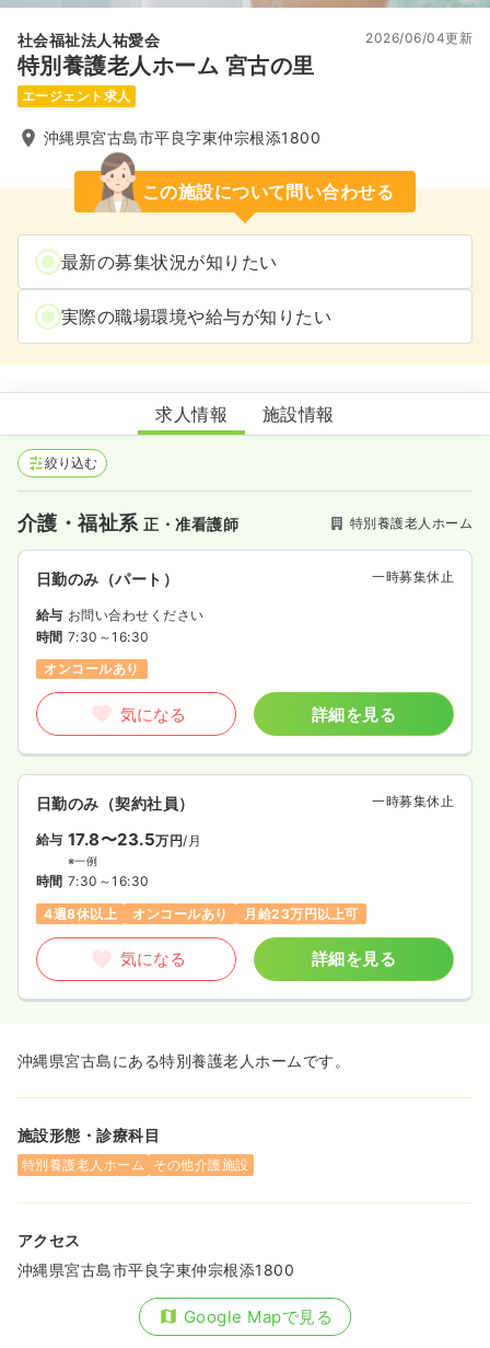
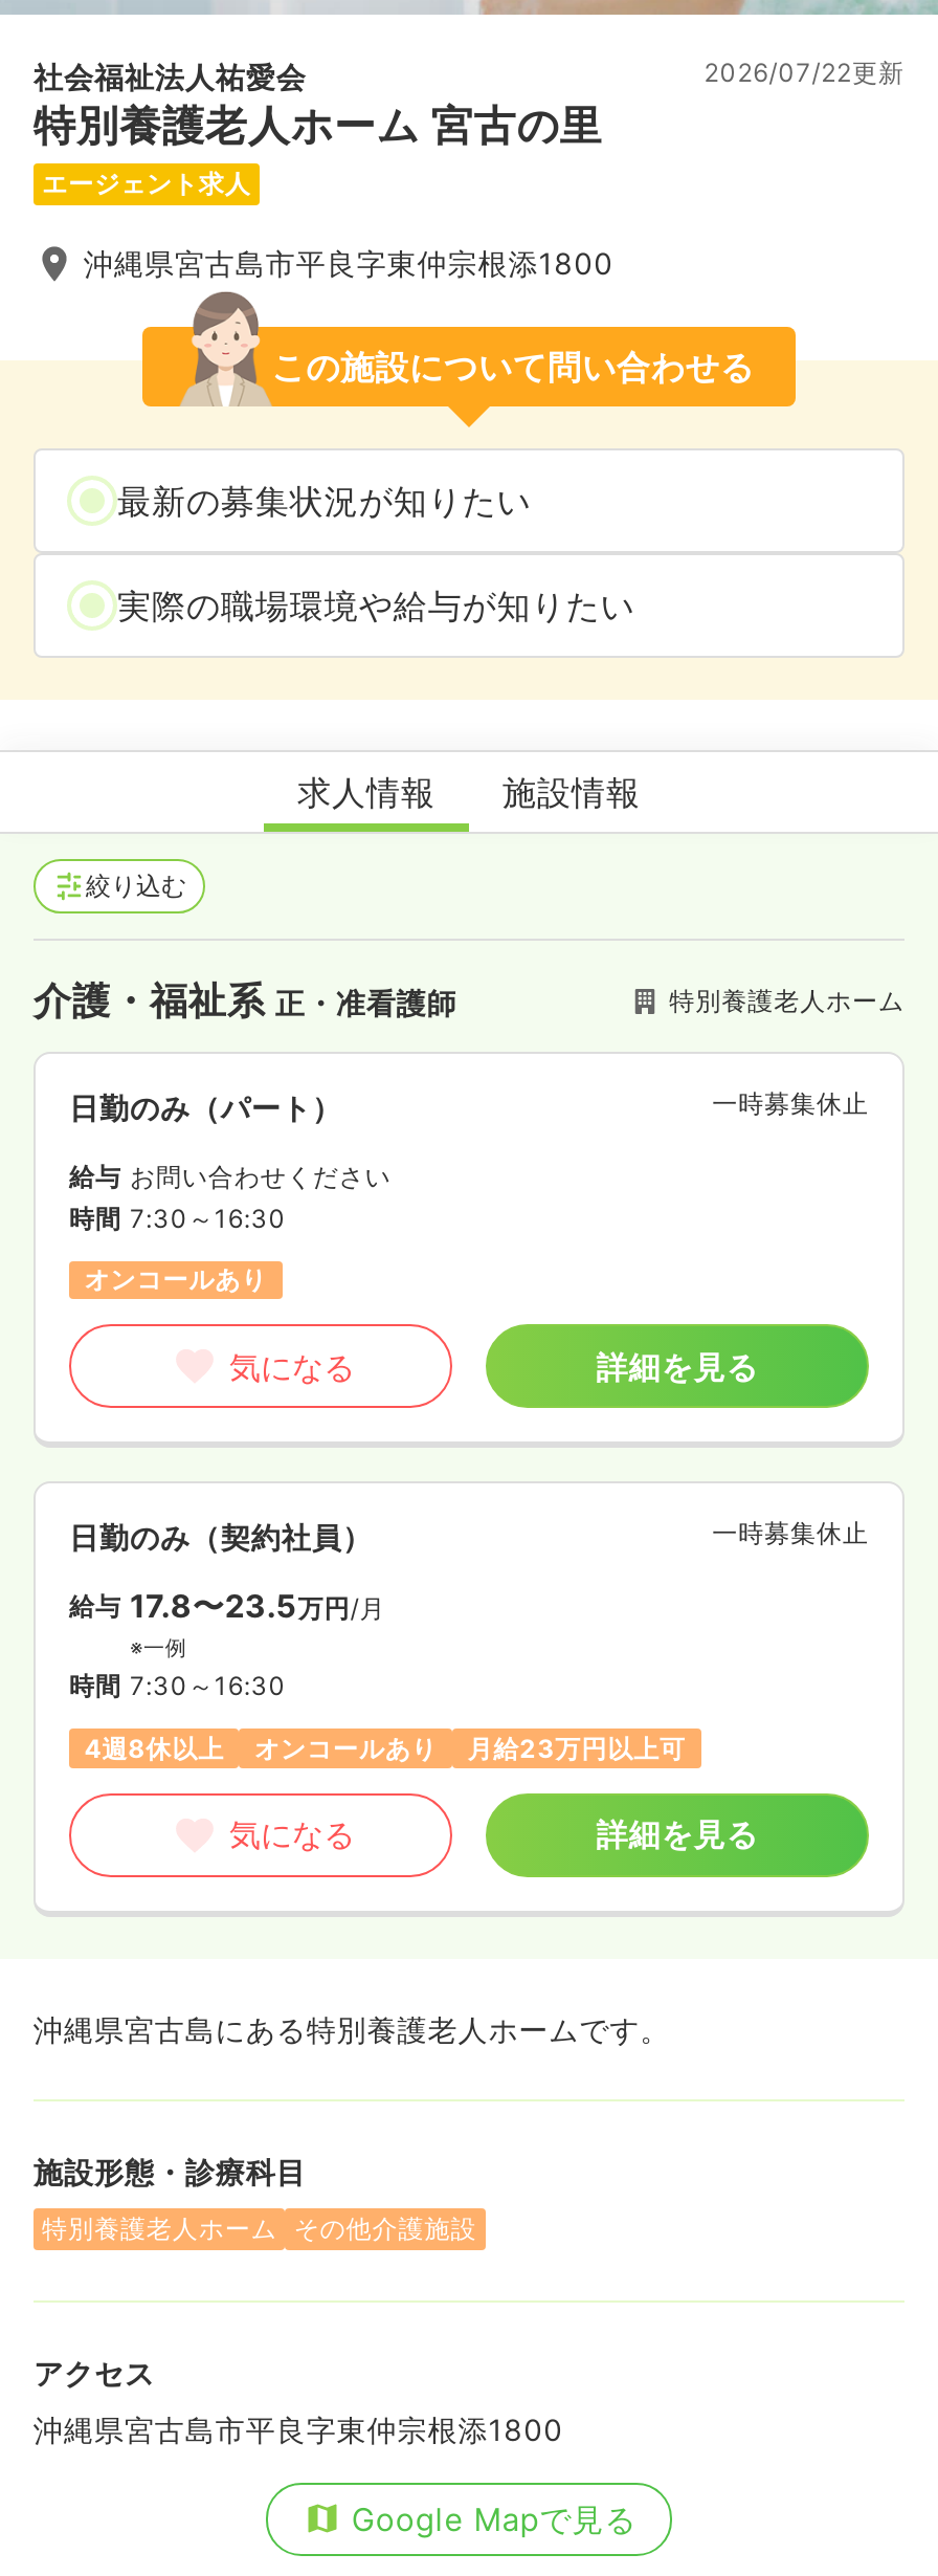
- 2026/06/04更新
+ 2026/07/22更新
